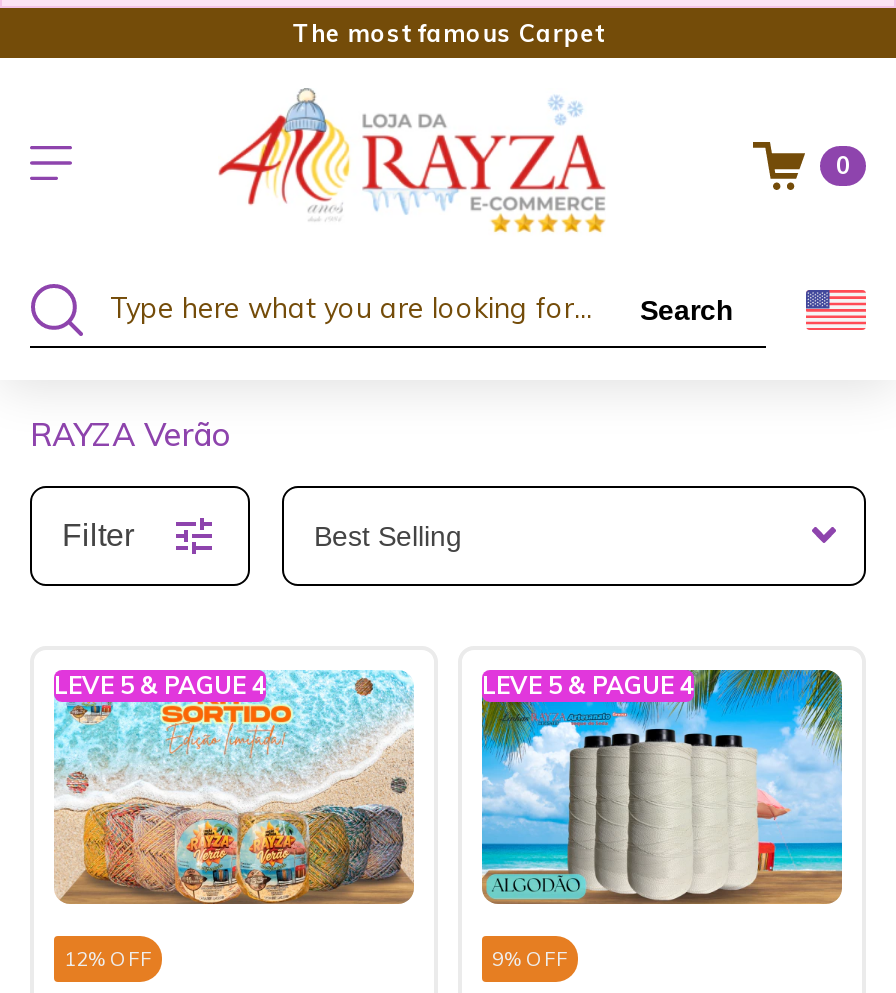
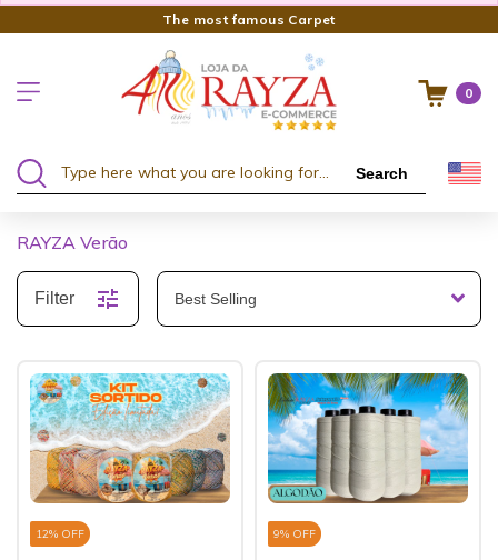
- LEVE 5 & PAGUE 4

- LEVE 5 & PAGUE 4
